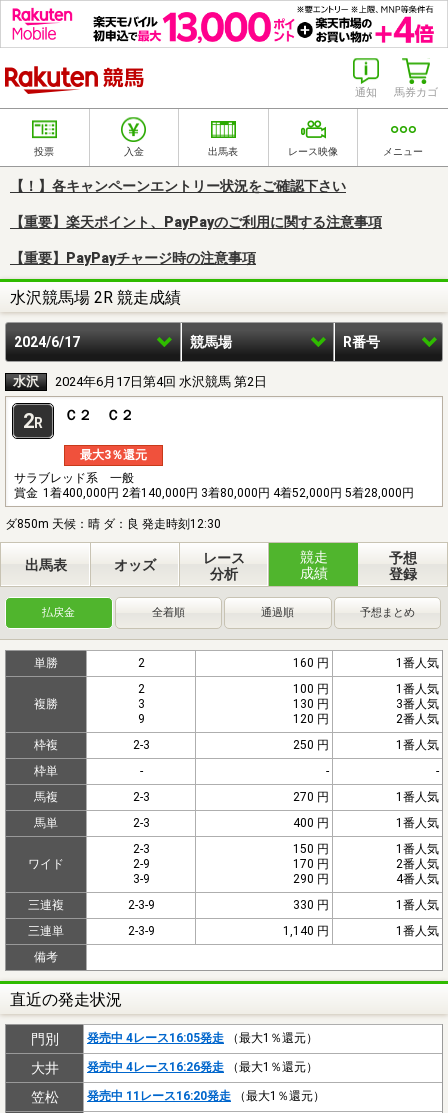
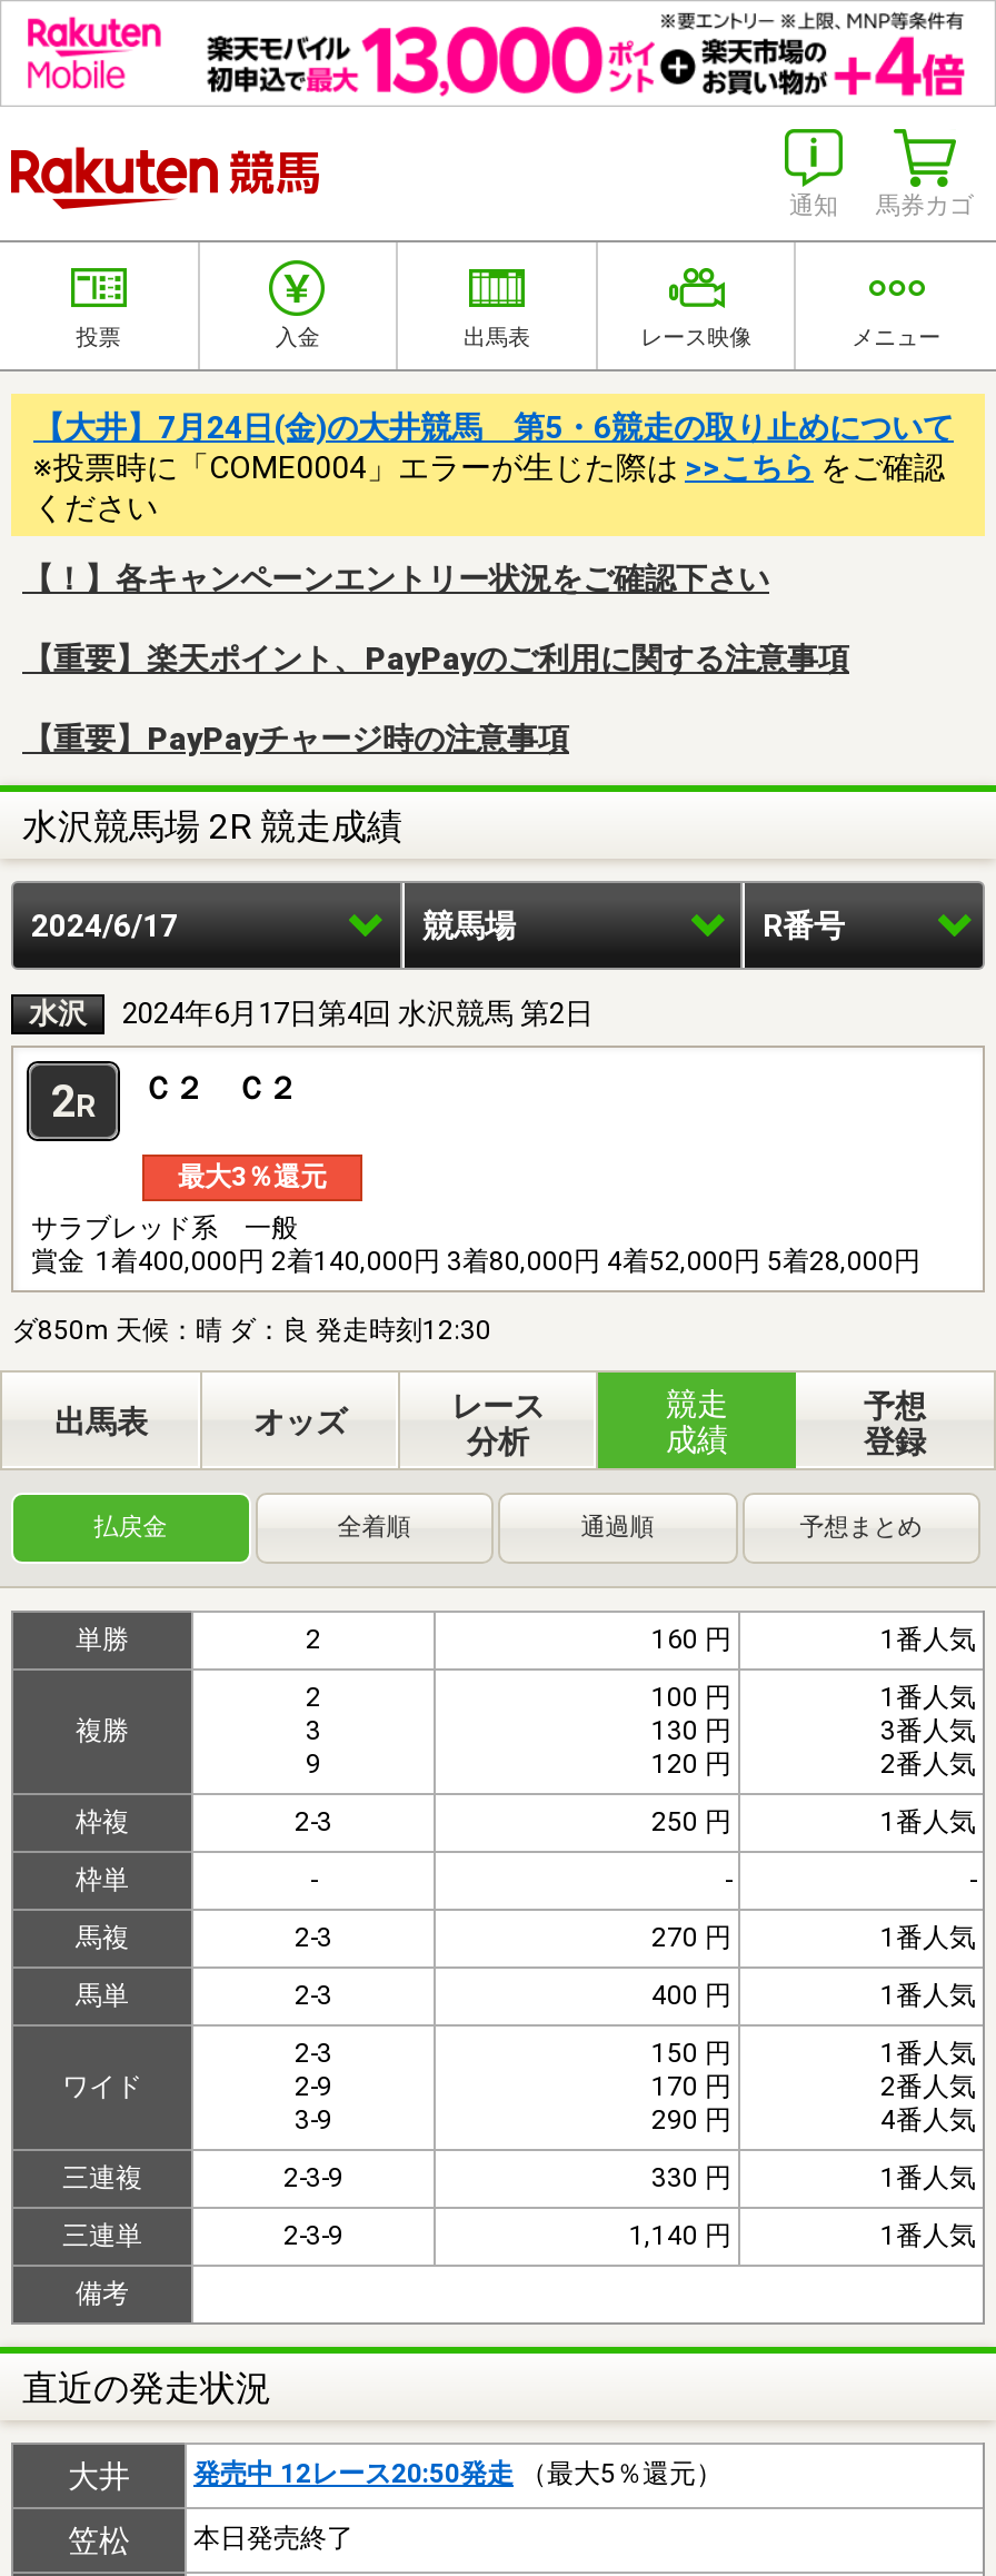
+ 【大井】7月24日(金)の大井競馬 第5・6競走の取り止めについて
+ ※投票時に「COME0004」エラーが生じた際は>>こちらをご確認
+ ください

moved down: 【！】各キャンペーンエントリー状況をご確認下さい | 【重要】楽天ポイント、PayPayのご利用に関する注意事項 | 【重要】PayPayチャージ時の注意事項 | ... | 備考 | 直近の発走状況

- 門別
- 発売中 4レース16:05発走（最大1％還元）

- 発売中 4レース16:26発走（最大1％還元）
+ 発売中 12レース20:50発走（最大5％還元）

- 発売中 11レース16:20発走（最大1％還元）
+ 本日発売終了
